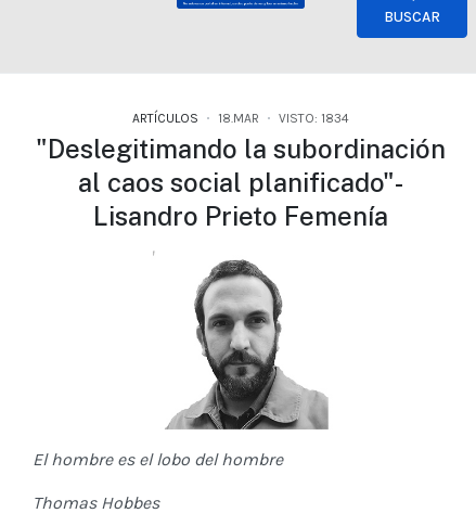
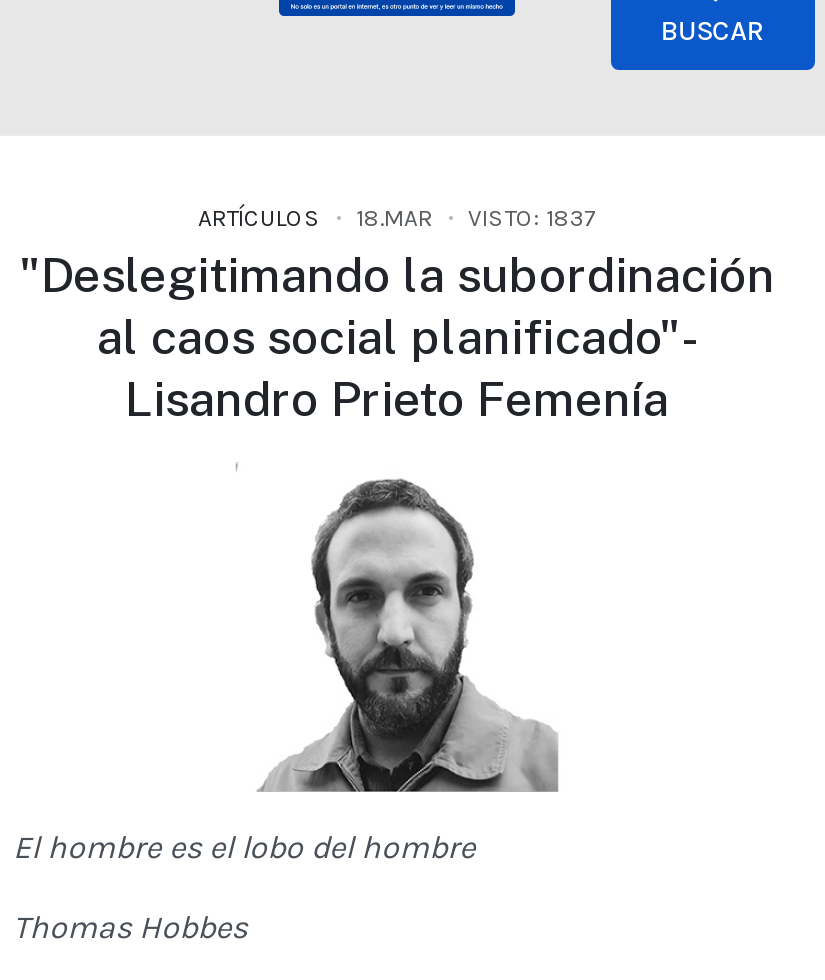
- ARTÍCULOS 18.MAR VISTO: 1834
+ ARTÍCULOS 18.MAR VISTO: 1837
